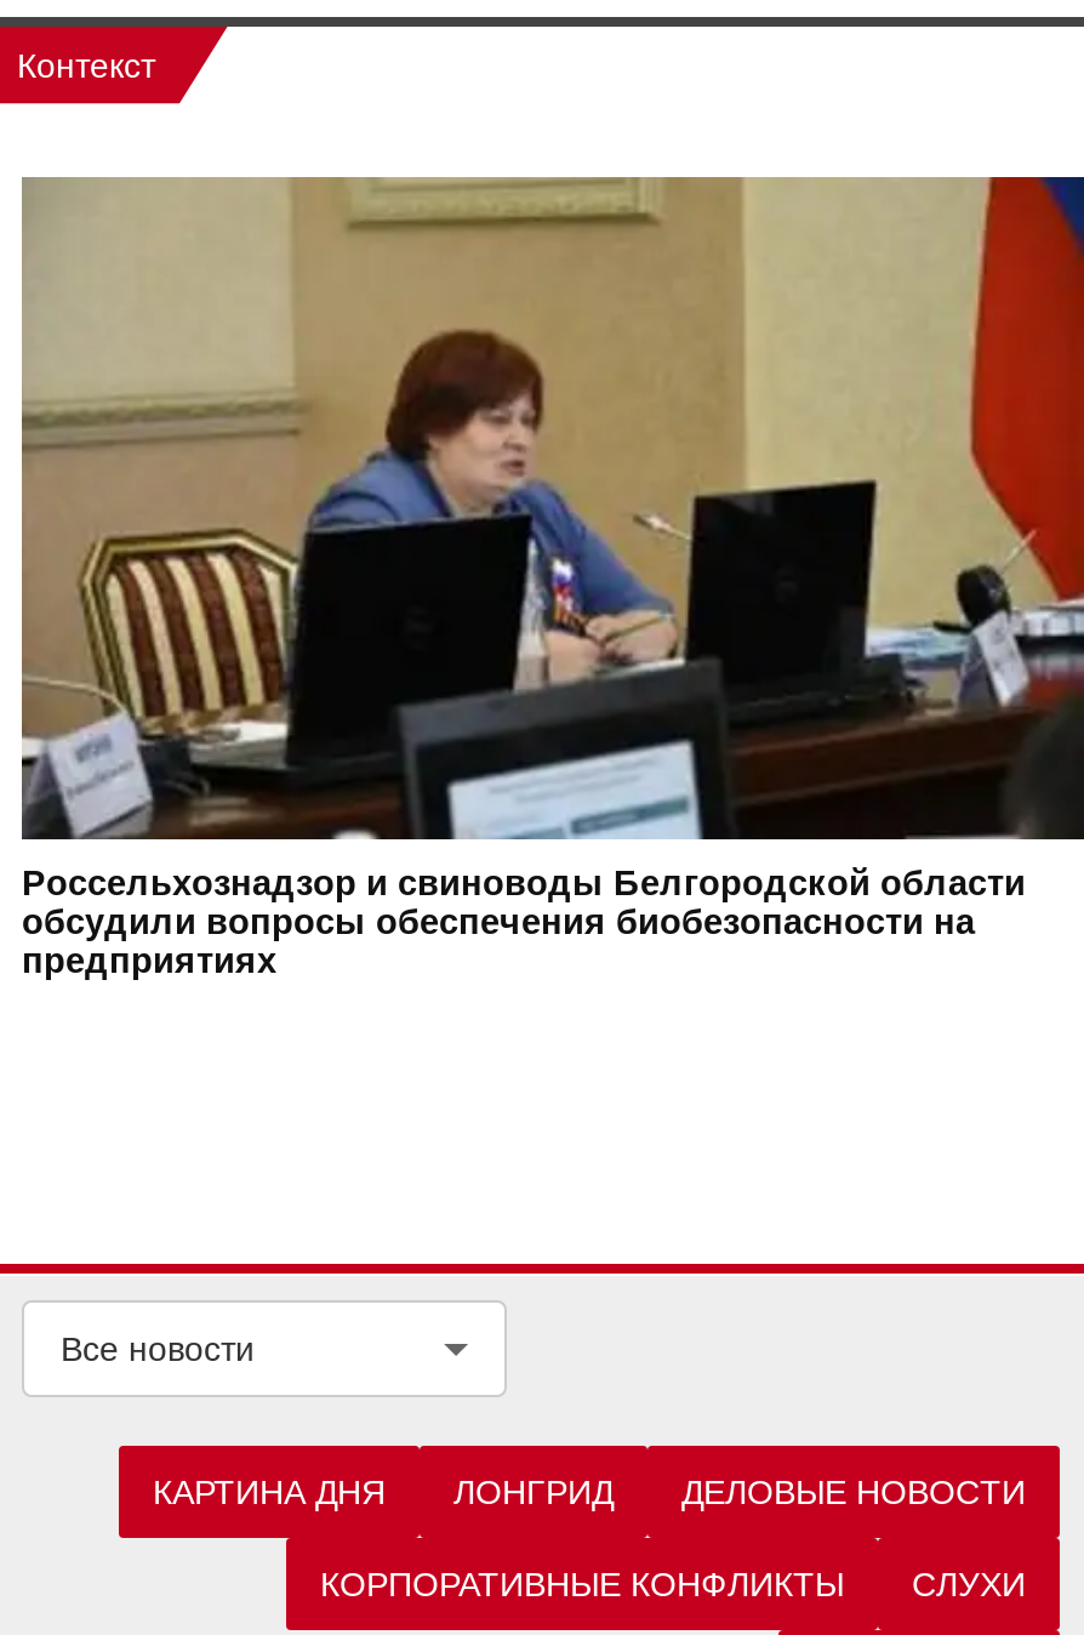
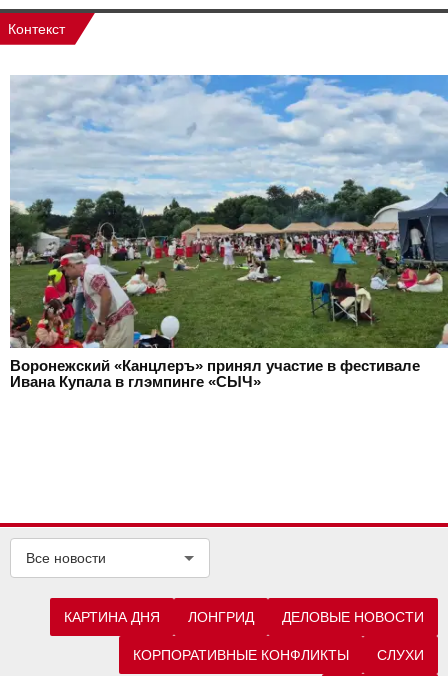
- [image]
- Россельхознадзор и свиноводы Белгородской области
- обсудили вопросы обеспечения биобезопасности на
- предприятиях
+ [image]
+ Воронежский «Канцлеръ» принял участие в фестивале
+ Ивана Купала в глэмпинге «СЫЧ»
